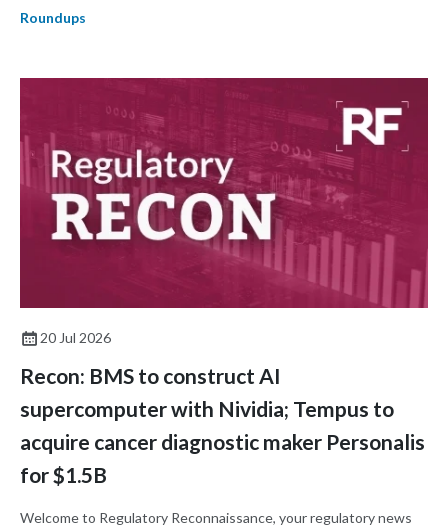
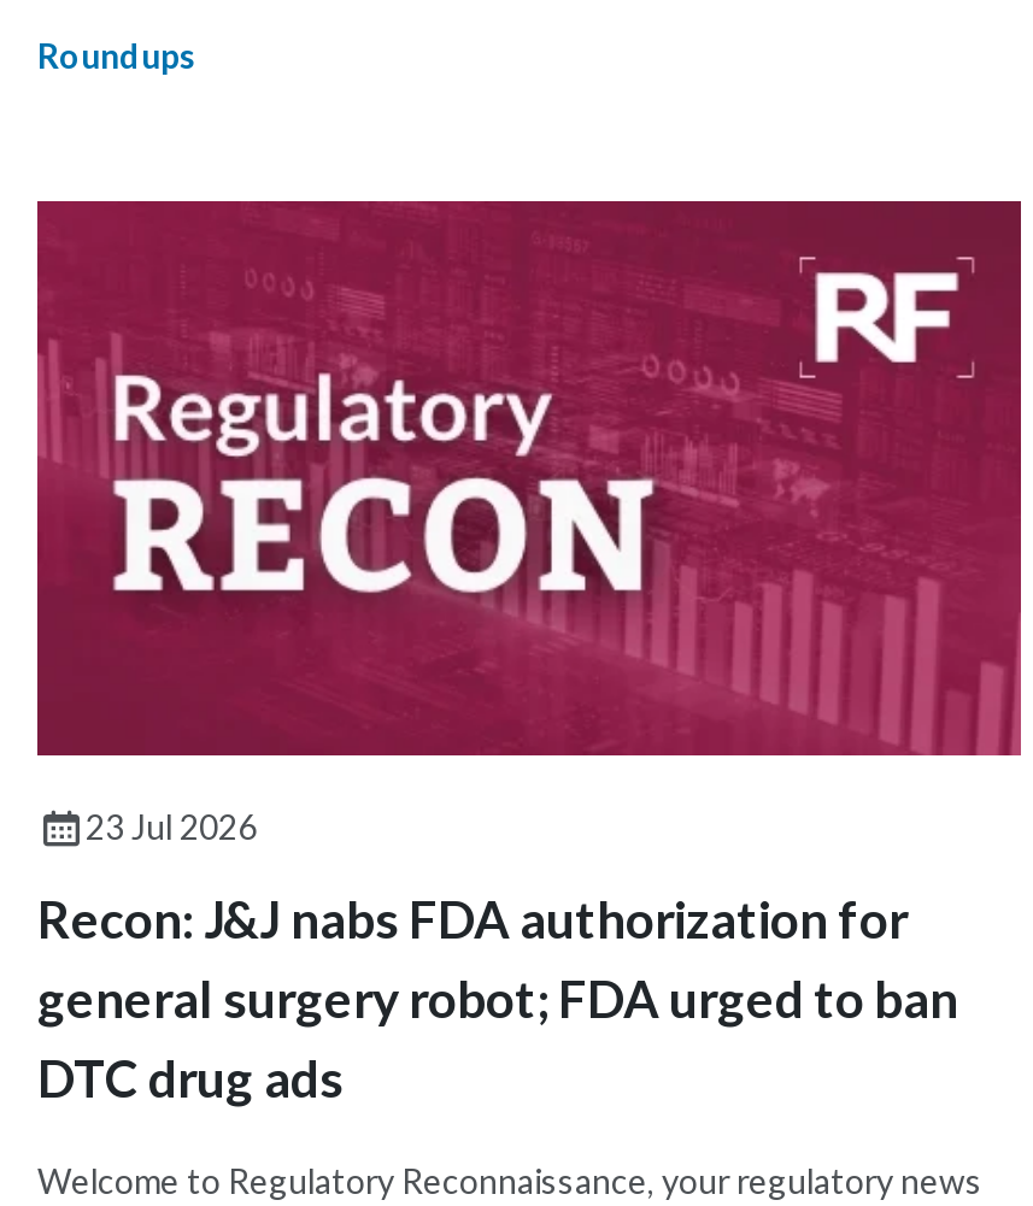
- 20 Jul 2026
+ 23 Jul 2026

- Recon: BMS to construct AI
- supercomputer with Nividia; Tempus to
- acquire cancer diagnostic maker Personalis
- for $1.5B
+ Recon: J&J nabs FDA authorization for
+ general surgery robot; FDA urged to ban
+ DTC drug ads
